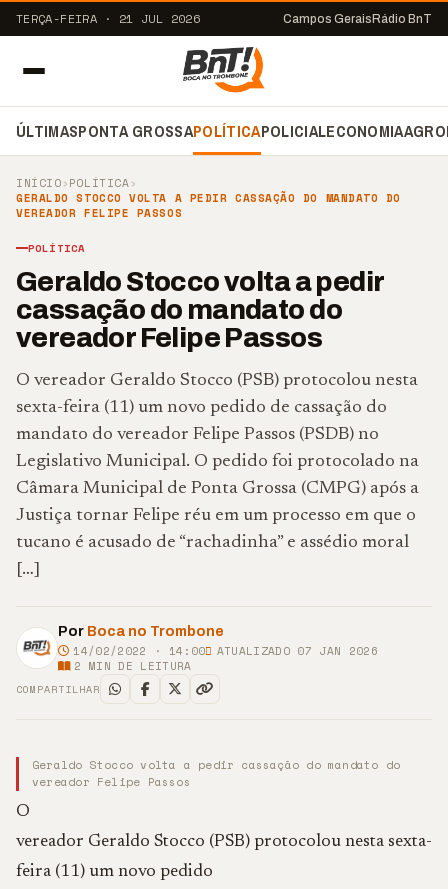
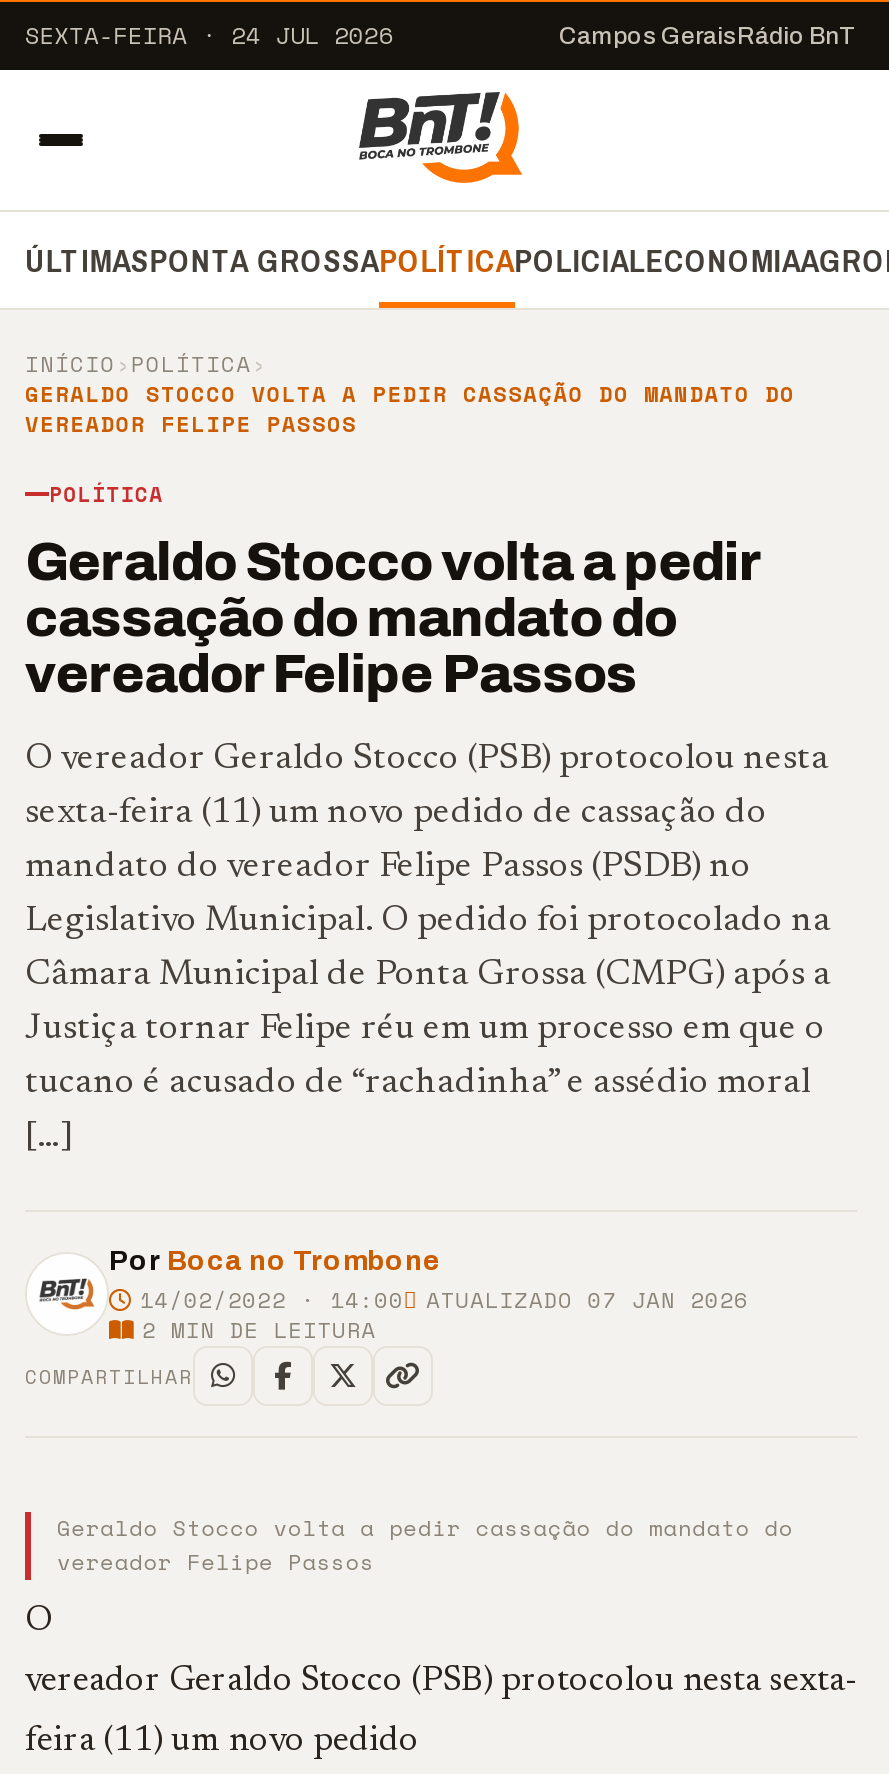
- TERÇA-FEIRA · 21 JUL 2026
+ SEXTA-FEIRA · 24 JUL 2026
